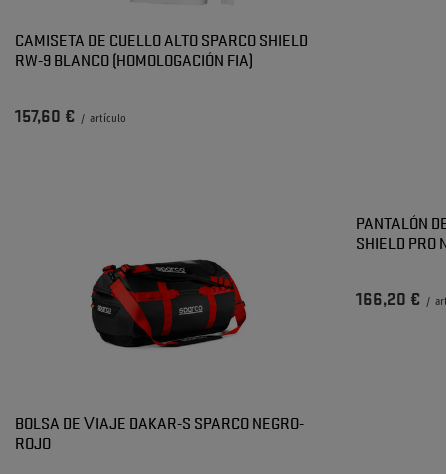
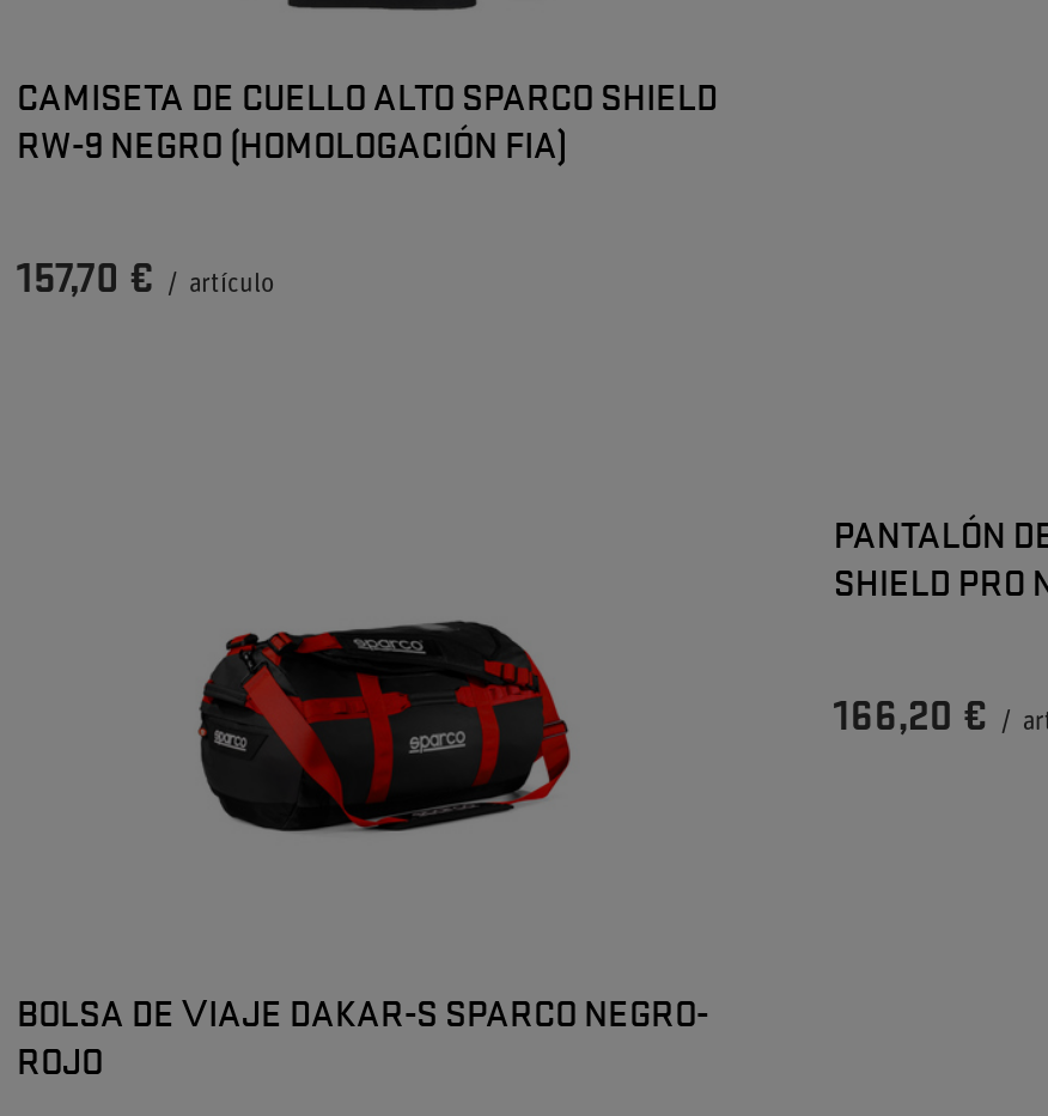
- RW-9 BLANCO (HOMOLOGACIÓN FIA)
+ RW-9 NEGRO (HOMOLOGACIÓN FIA)

- 157,60 € / artículo
+ 157,70 € / artículo
